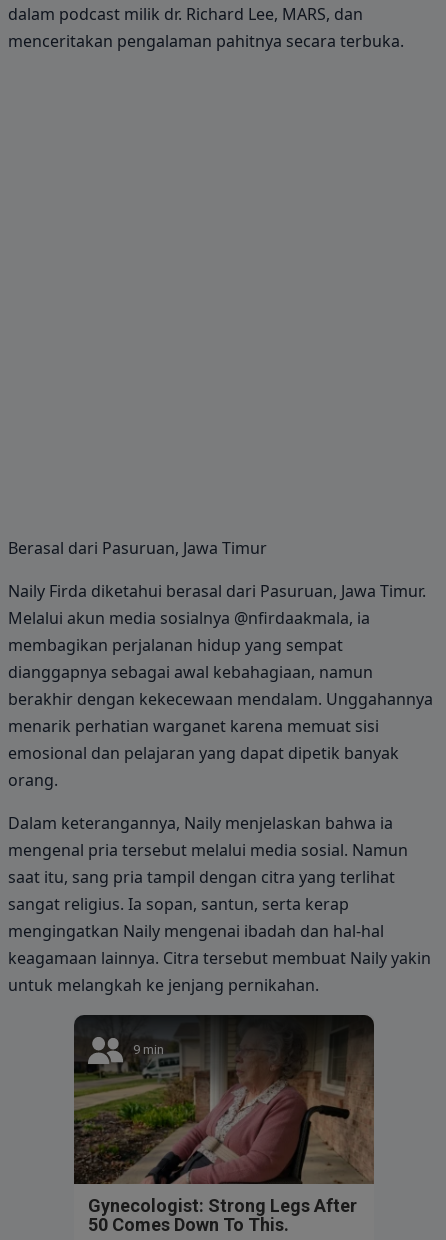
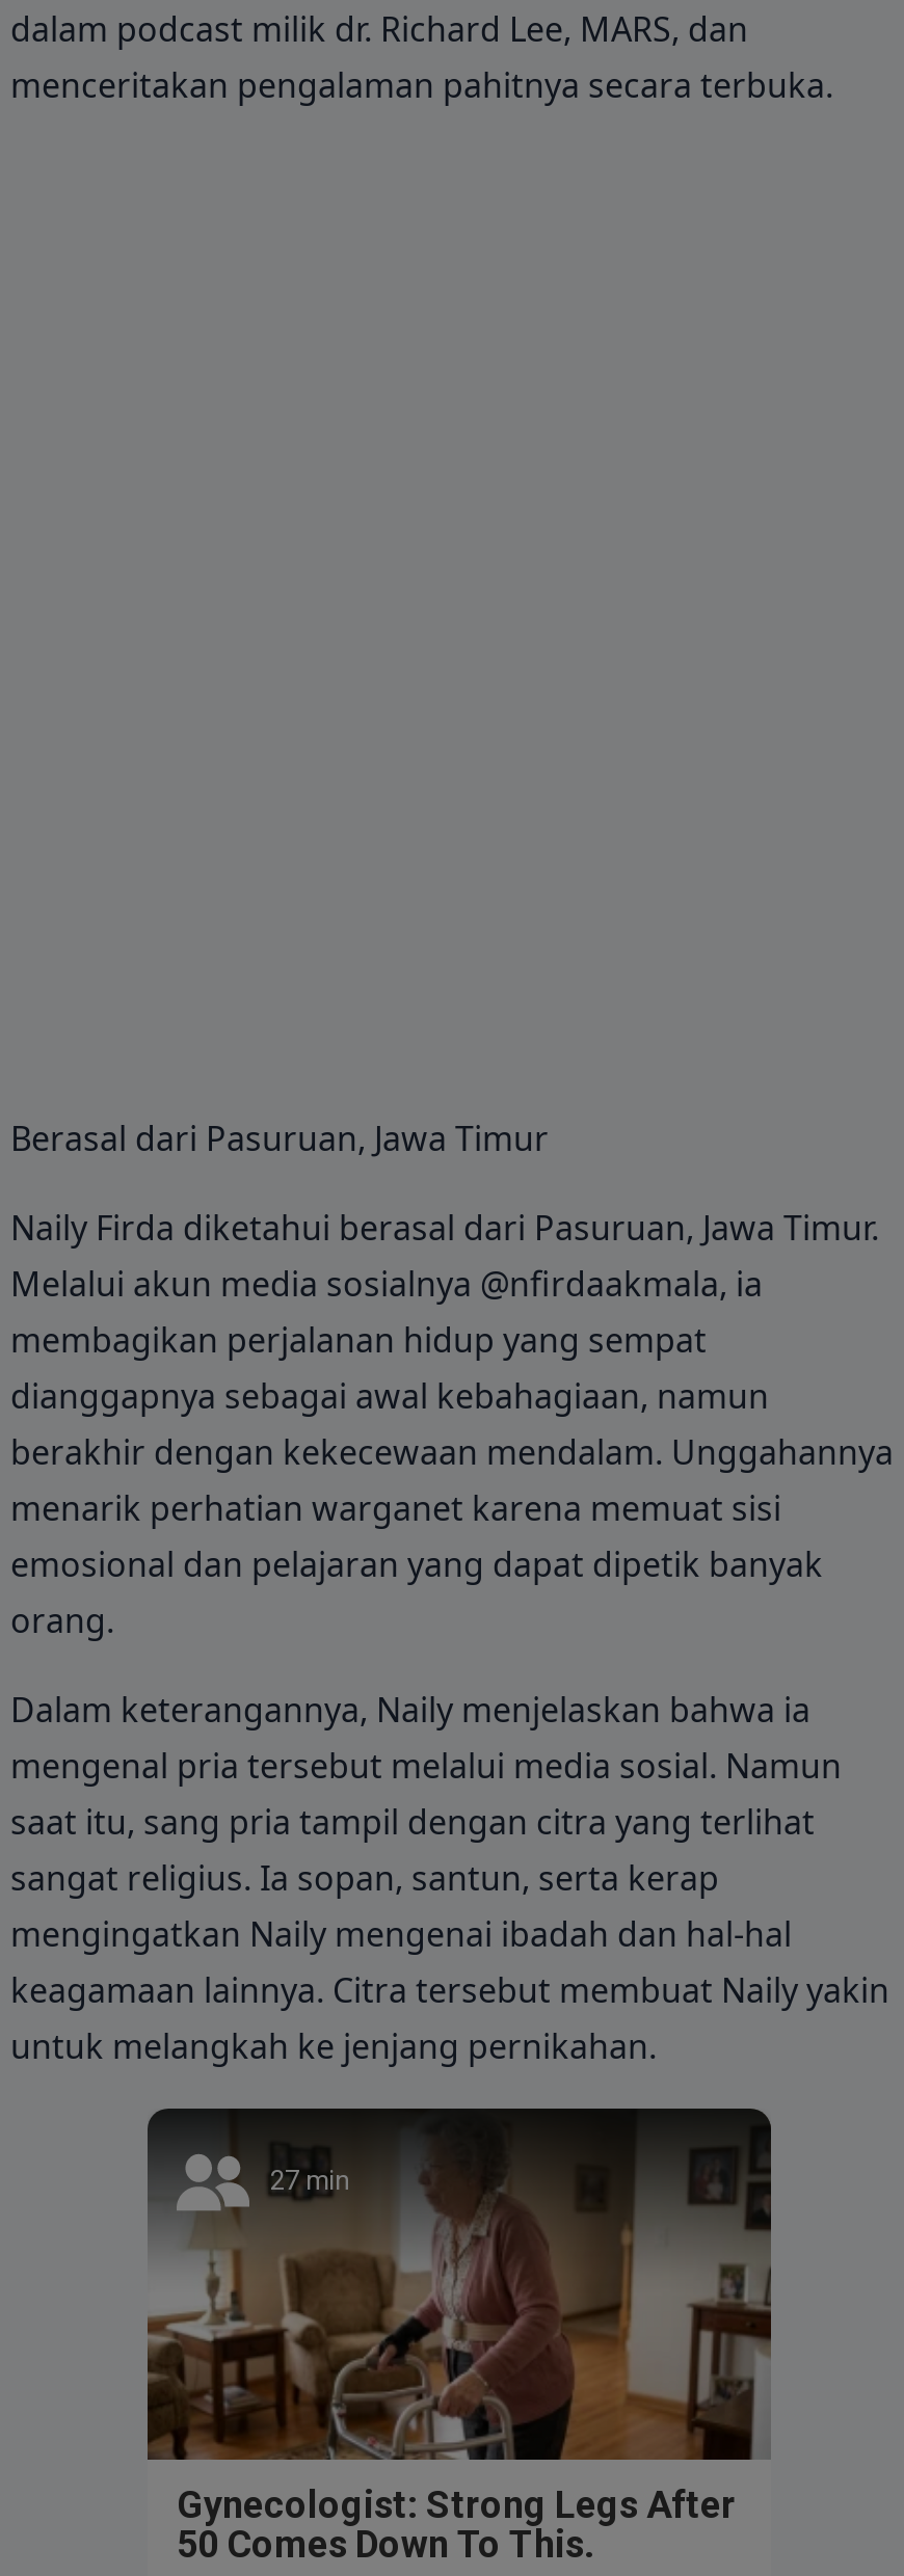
- [image]
- 9 min
+ [image]
+ 27 min
